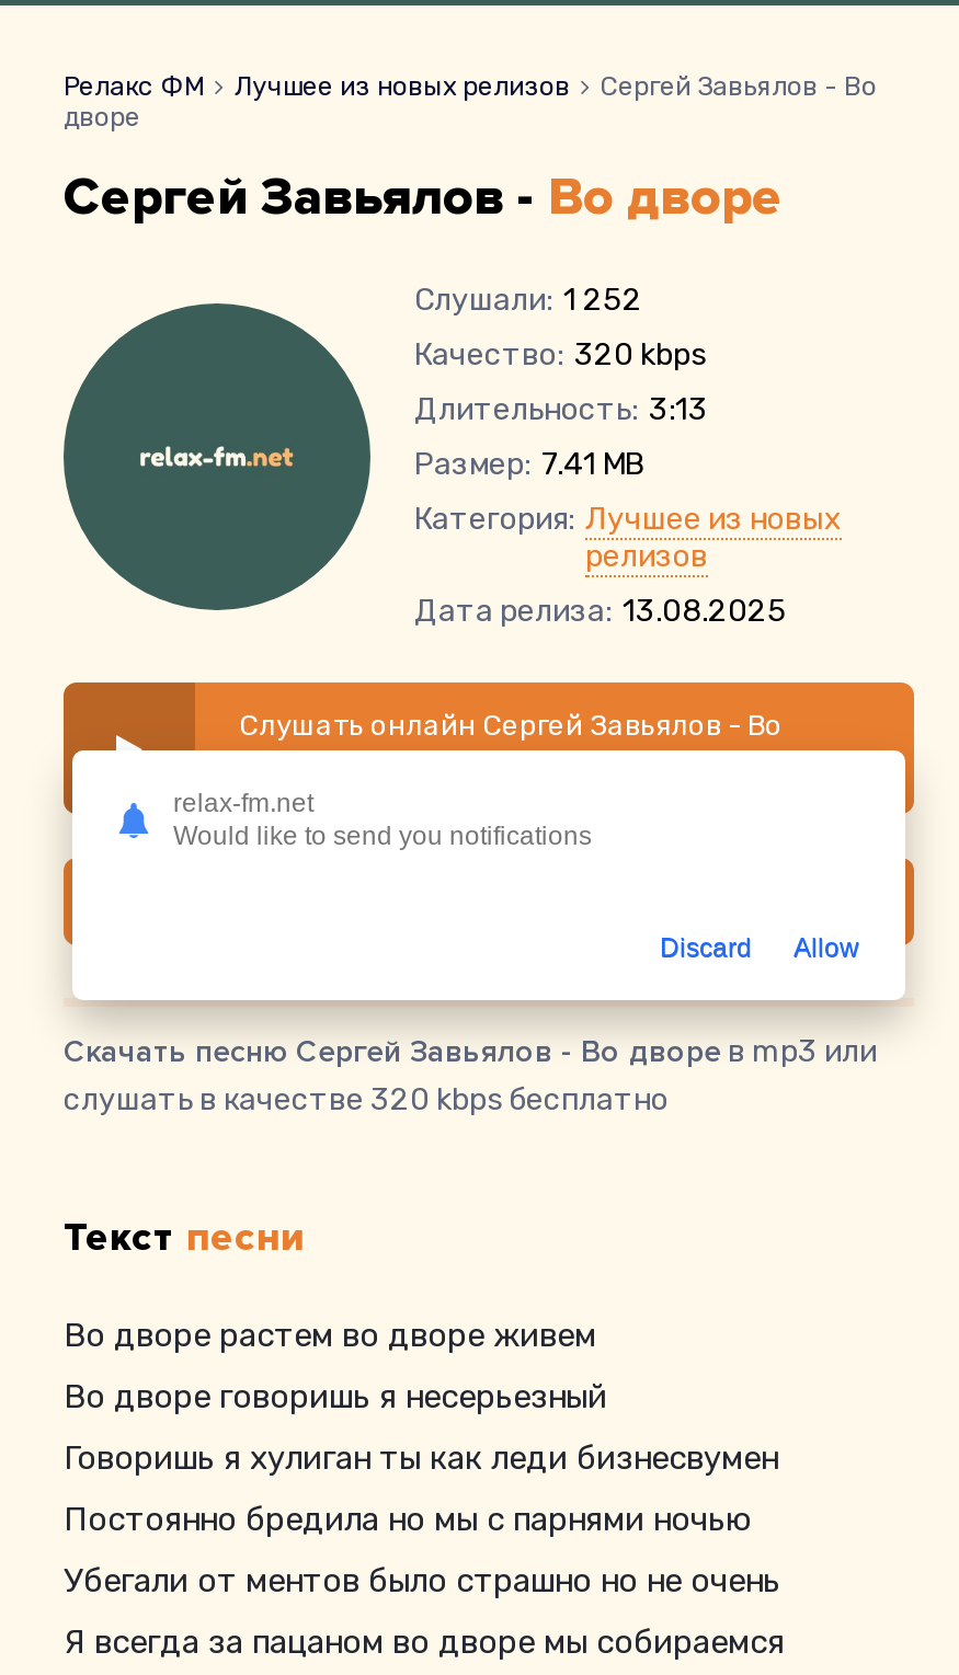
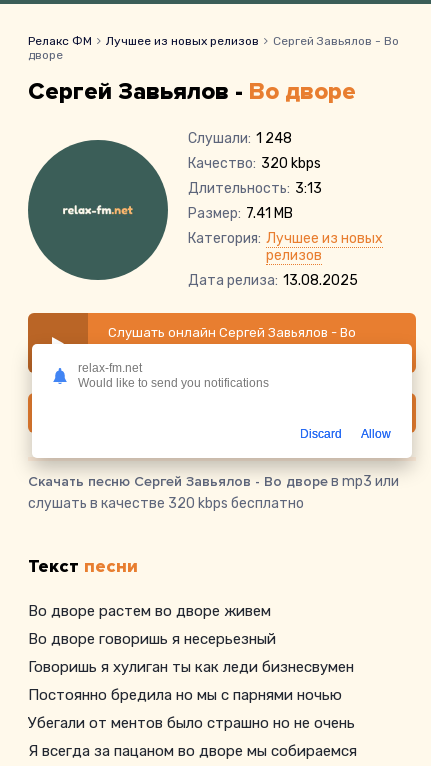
- Слушали: 1 252
+ Слушали: 1 248
